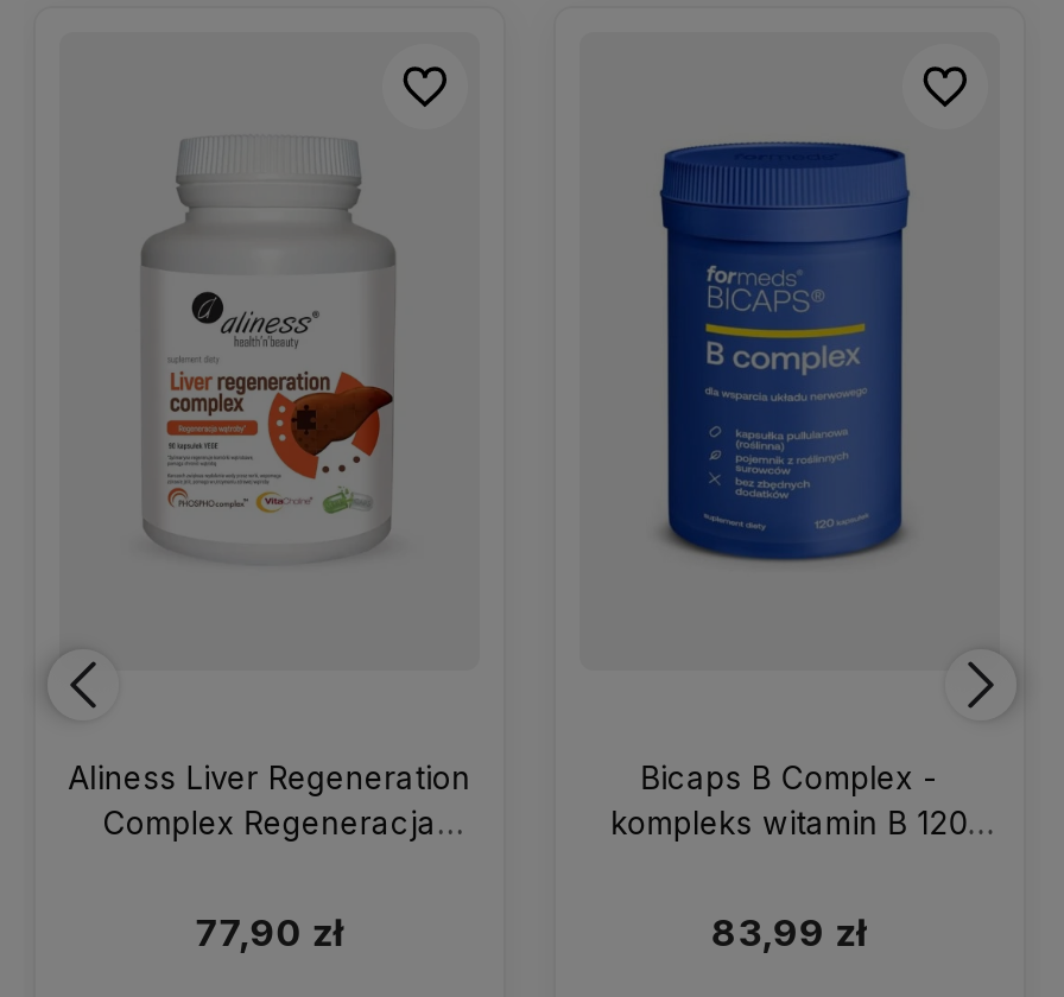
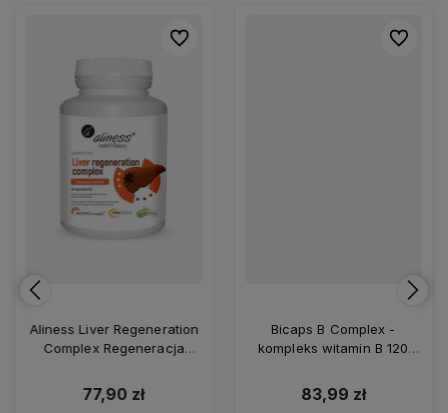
- [image]
